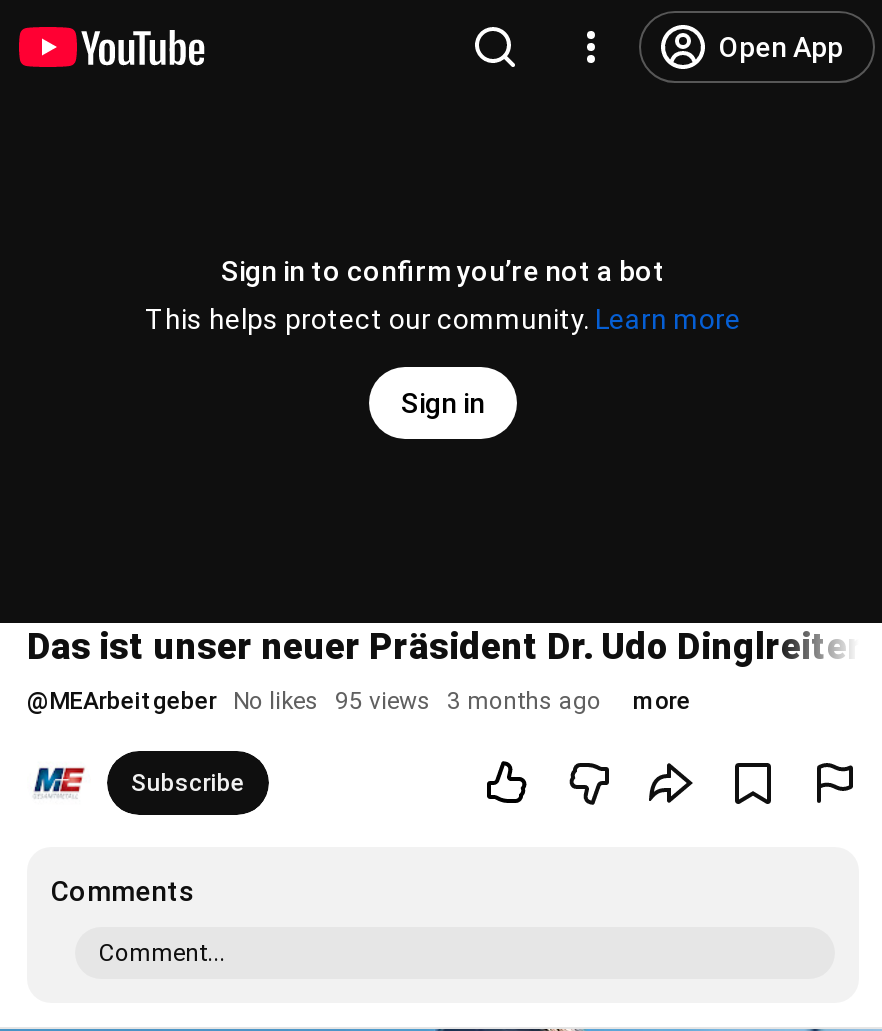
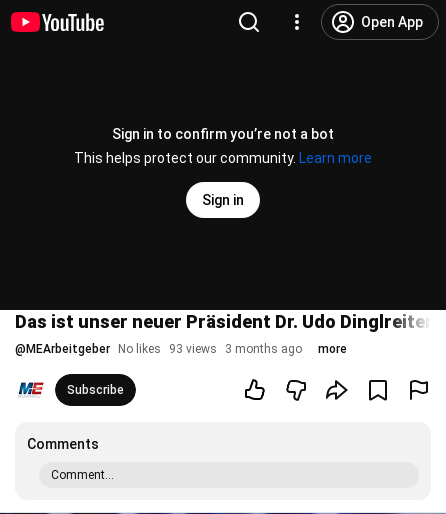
- @MEArbeitgeber No likes 95 views 3 months ago
+ @MEArbeitgeber No likes 93 views 3 months ago
